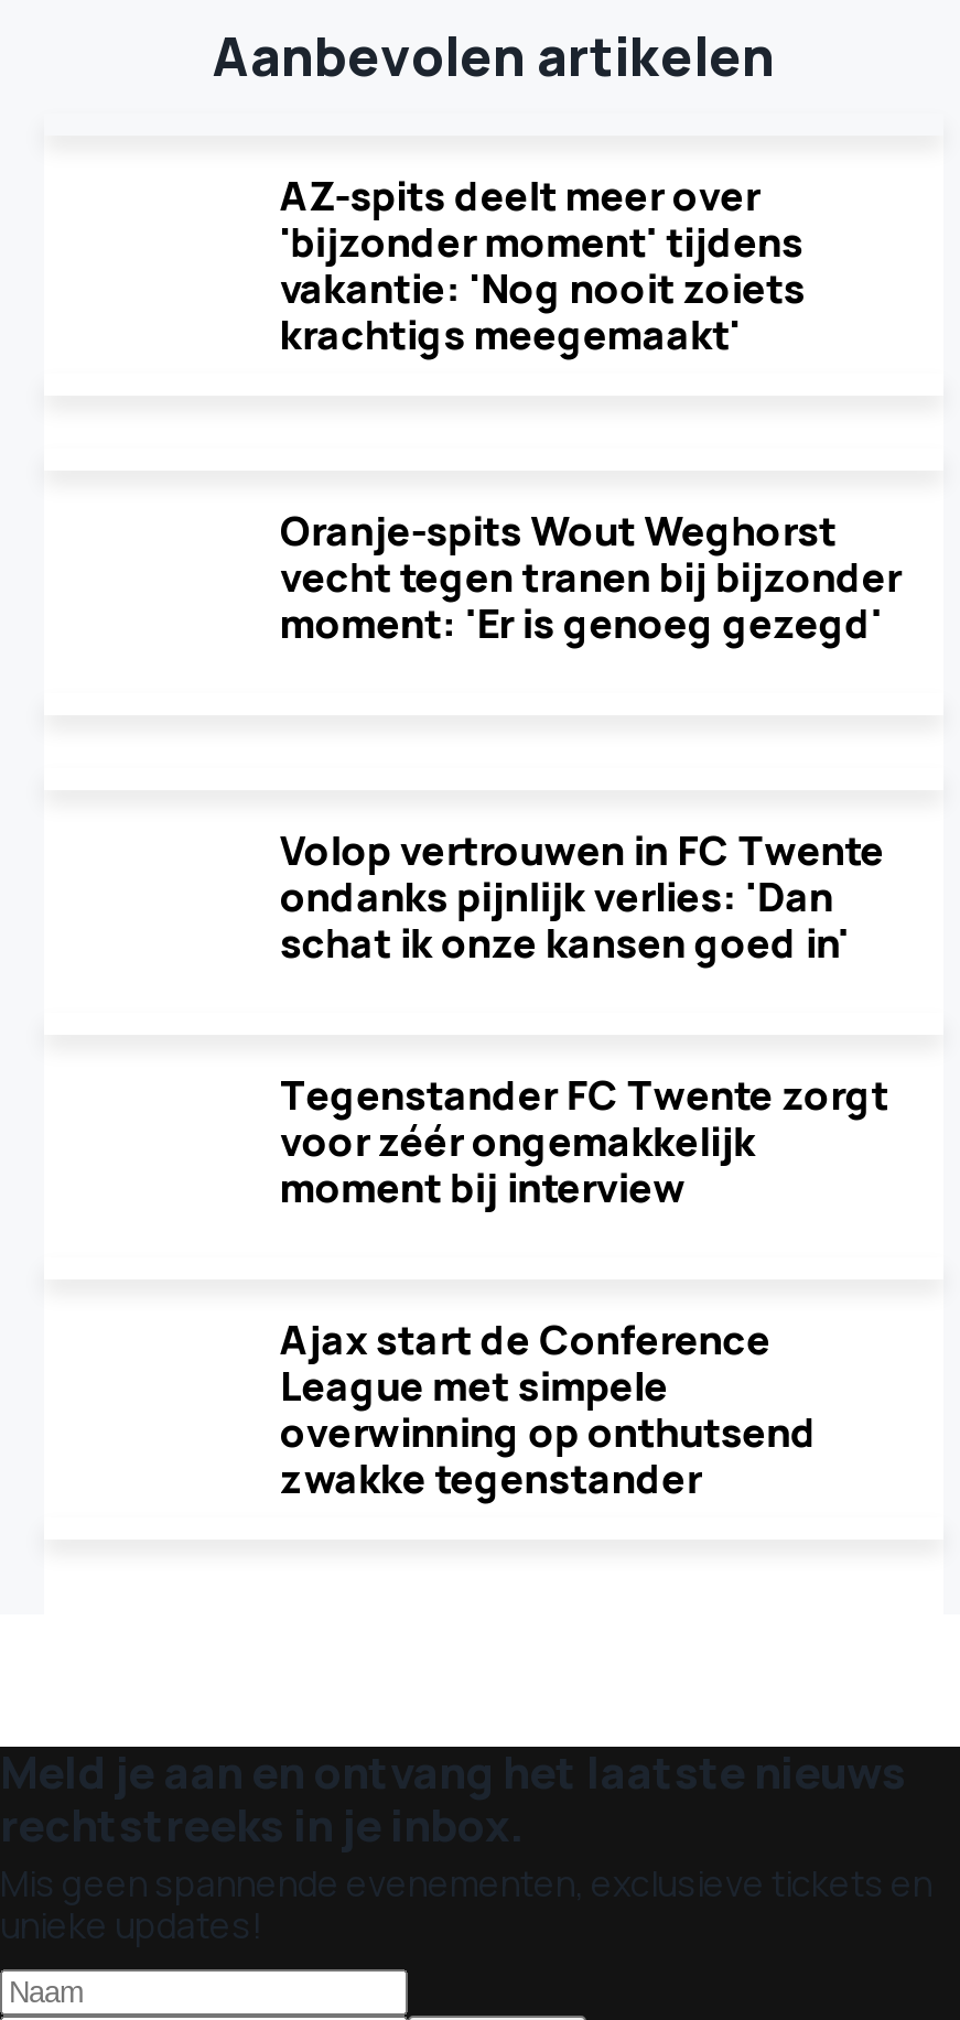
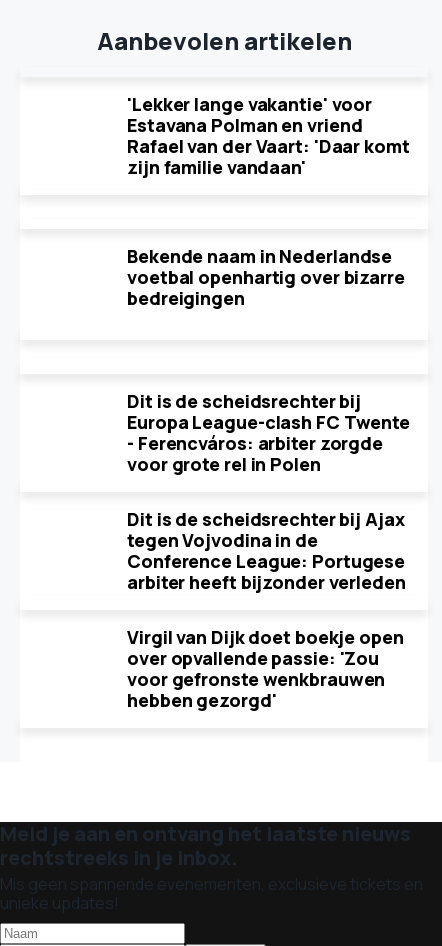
- AZ-spits deelt meer over
- 'bijzonder moment' tijdens
- vakantie: 'Nog nooit zoiets
- krachtigs meegemaakt'
+ 'Lekker lange vakantie' voor
+ Estavana Polman en vriend
+ Rafael van der Vaart: 'Daar komt
+ zijn familie vandaan'

- Oranje-spits Wout Weghorst
- vecht tegen tranen bij bijzonder
- moment: 'Er is genoeg gezegd'
+ Bekende naam in Nederlandse
+ voetbal openhartig over bizarre
+ bedreigingen

- Volop vertrouwen in FC Twente
- ondanks pijnlijk verlies: 'Dan
- schat ik onze kansen goed in'
+ Dit is de scheidsrechter bij
+ Europa League-clash FC Twente
+ - Ferencváros: arbiter zorgde
+ voor grote rel in Polen

- Tegenstander FC Twente zorgt
- voor zéér ongemakkelijk
- moment bij interview
+ Dit is de scheidsrechter bij Ajax
+ tegen Vojvodina in de
+ Conference League: Portugese
+ arbiter heeft bijzonder verleden

- Ajax start de Conference
- League met simpele
- overwinning op onthutsend
- zwakke tegenstander
+ Virgil van Dijk doet boekje open
+ over opvallende passie: 'Zou
+ voor gefronste wenkbrauwen
+ hebben gezorgd'
